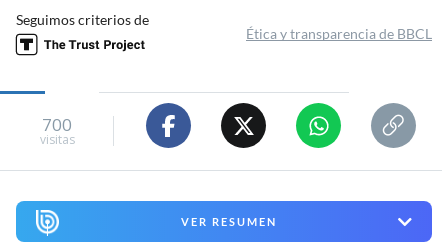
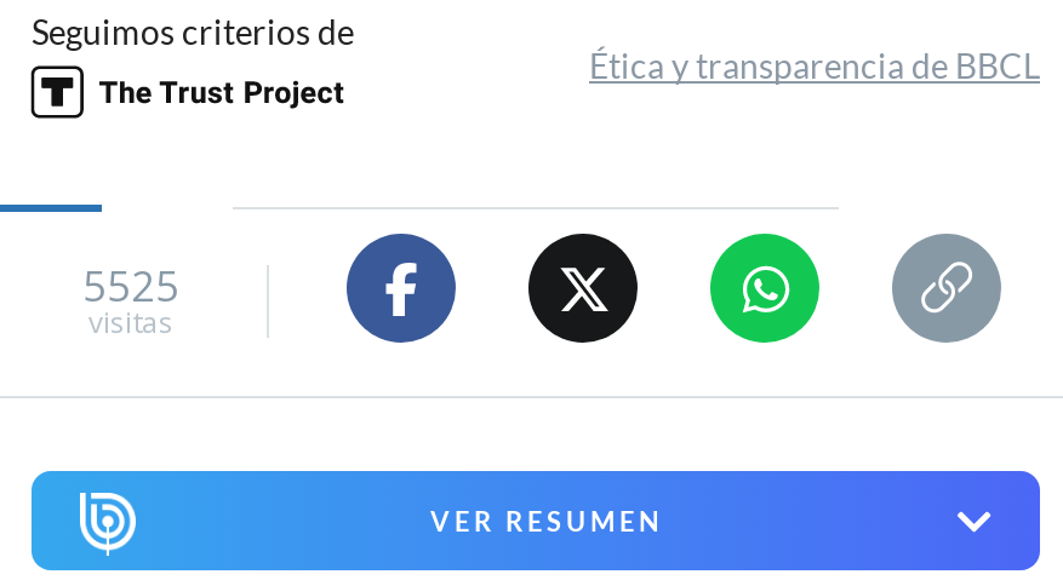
- 700
+ 5525
